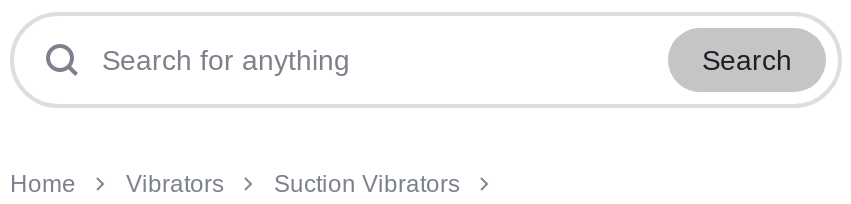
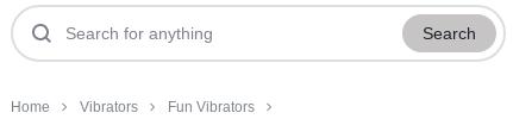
- Suction Vibrators
+ Fun Vibrators
